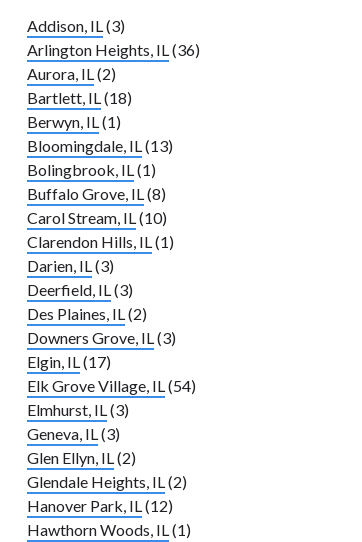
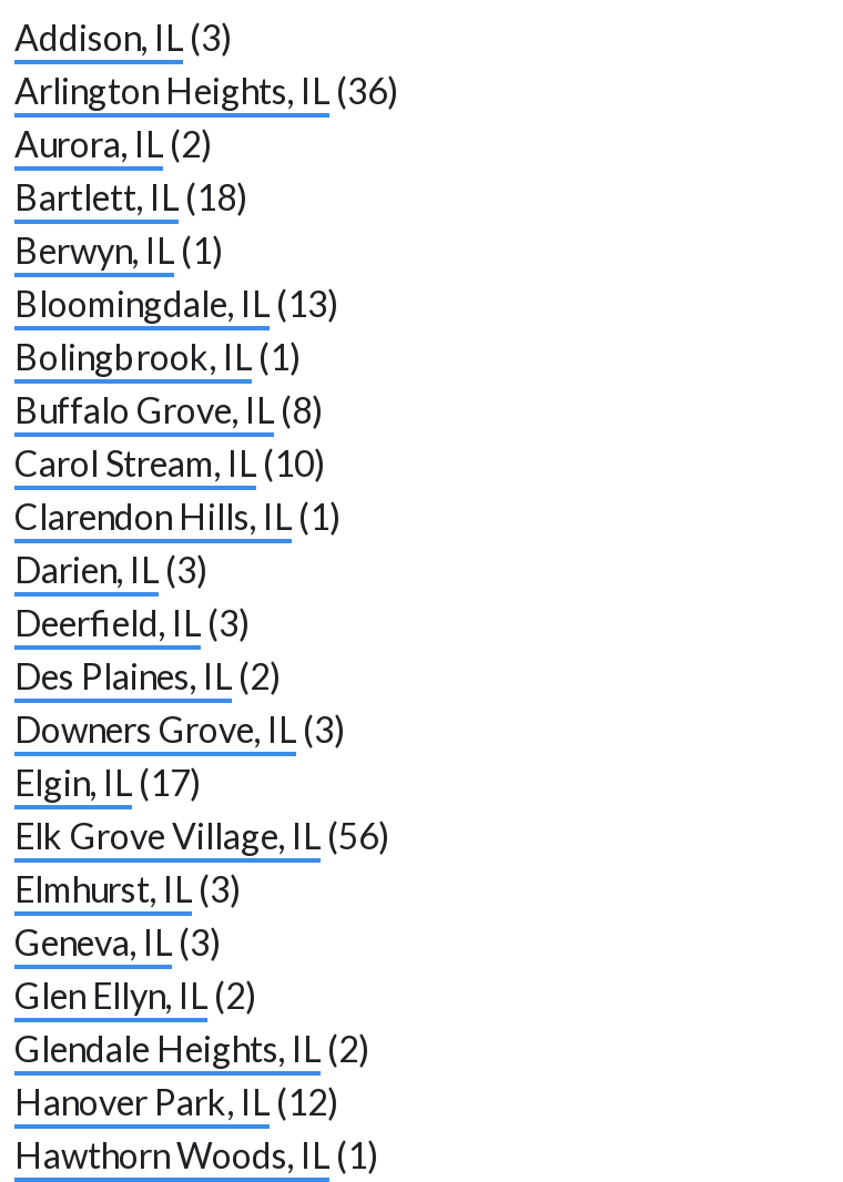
- Elk Grove Village, IL (54)
+ Elk Grove Village, IL (56)
